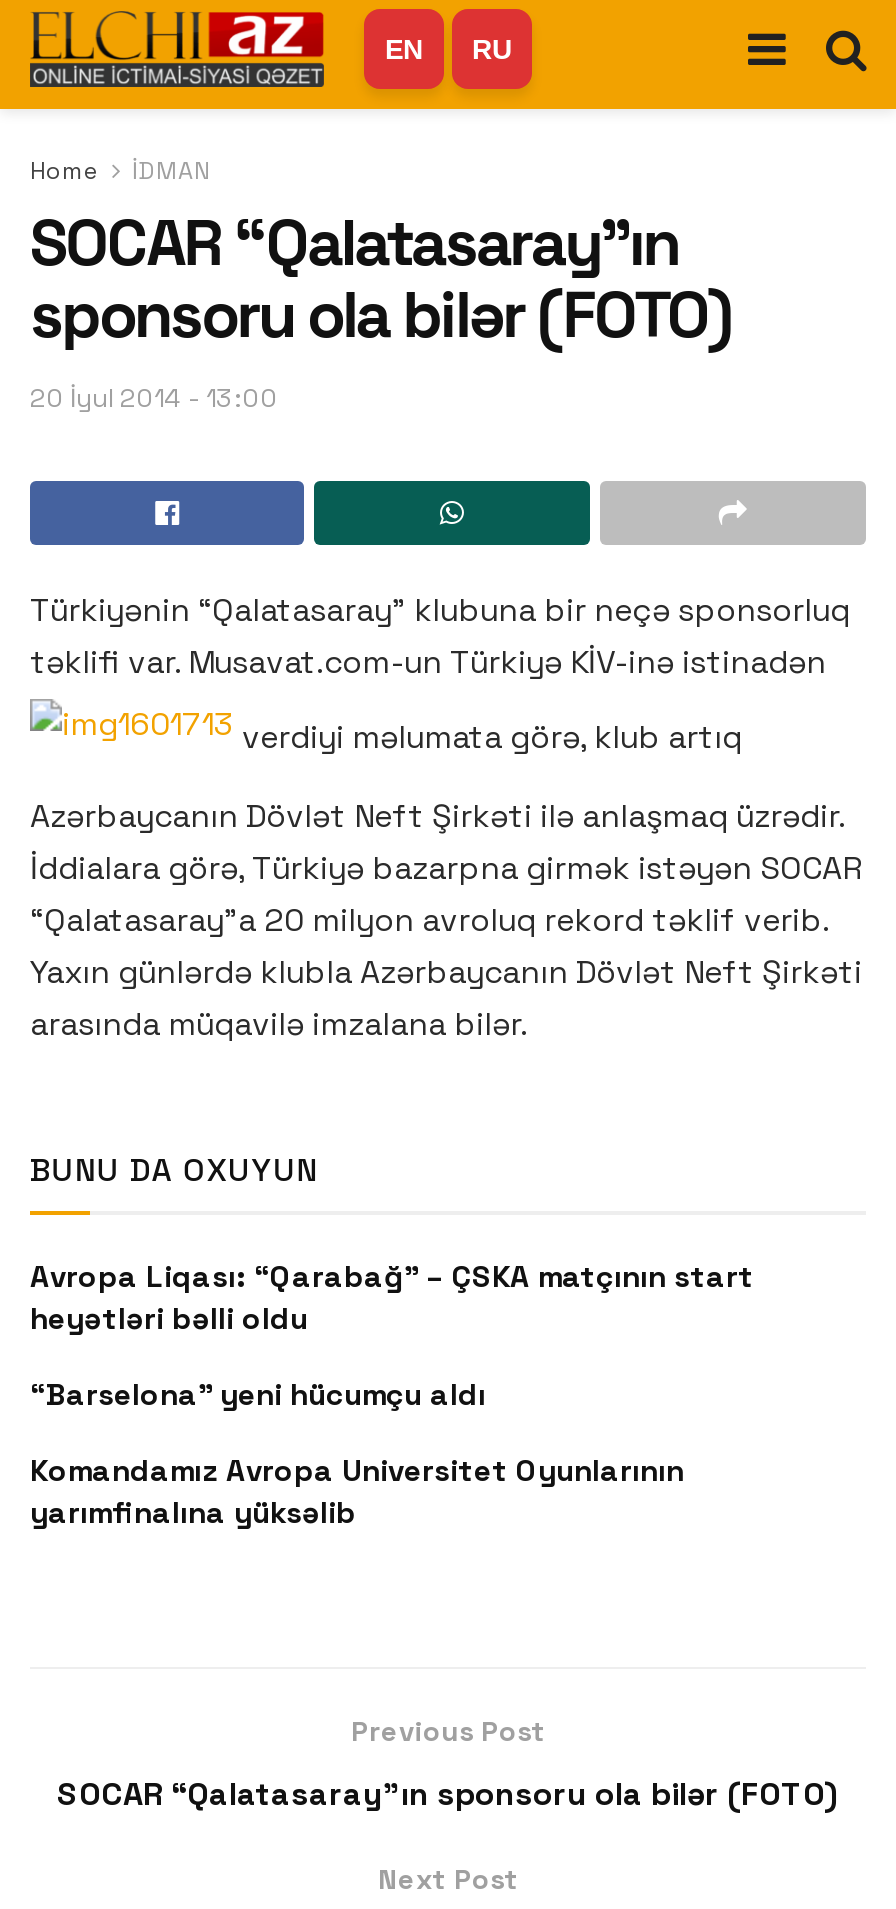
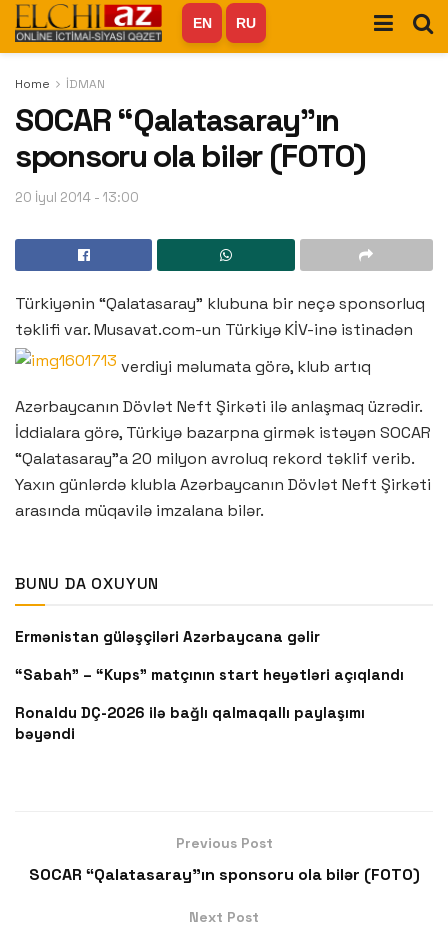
- Avropa Liqası: “Qarabağ” – ÇSKA matçının start
- heyətləri bəlli oldu
+ Ermənistan güləşçiləri Azərbaycana gəlir

- “Barselona” yeni hücumçu aldı
+ “Sabah” – “Kups” matçının start heyətləri açıqlandı

- Komandamız Avropa Universitet Oyunlarının
- yarımfinalına yüksəlib
+ Ronaldu DÇ-2026 ilə bağlı qalmaqallı paylaşımı
+ bəyəndi
